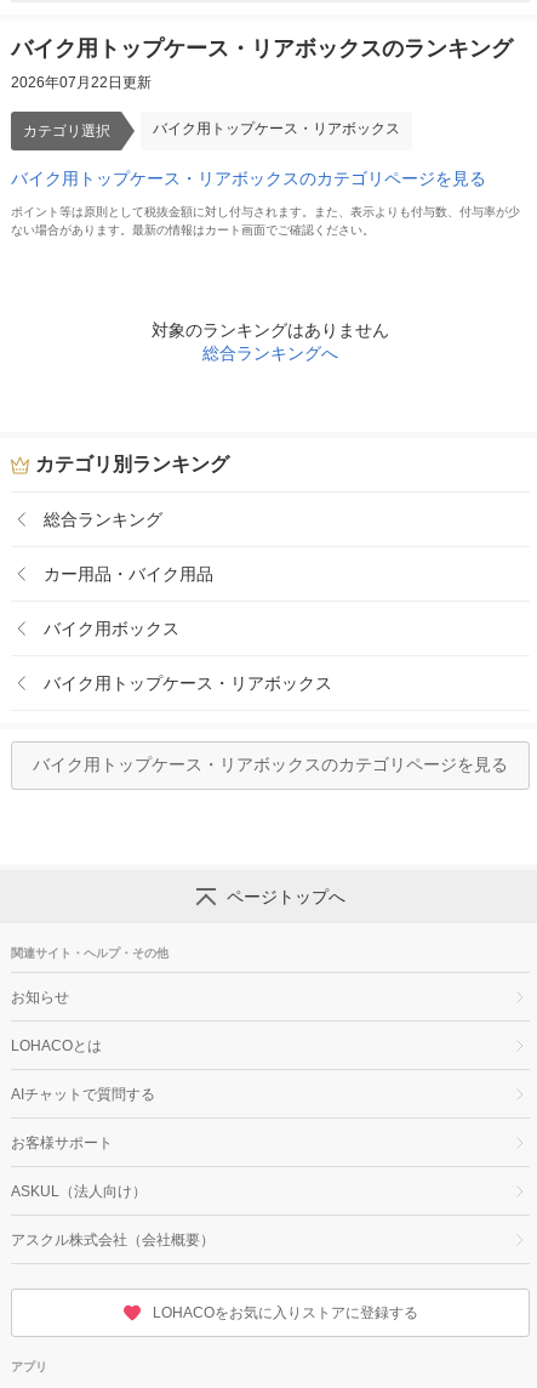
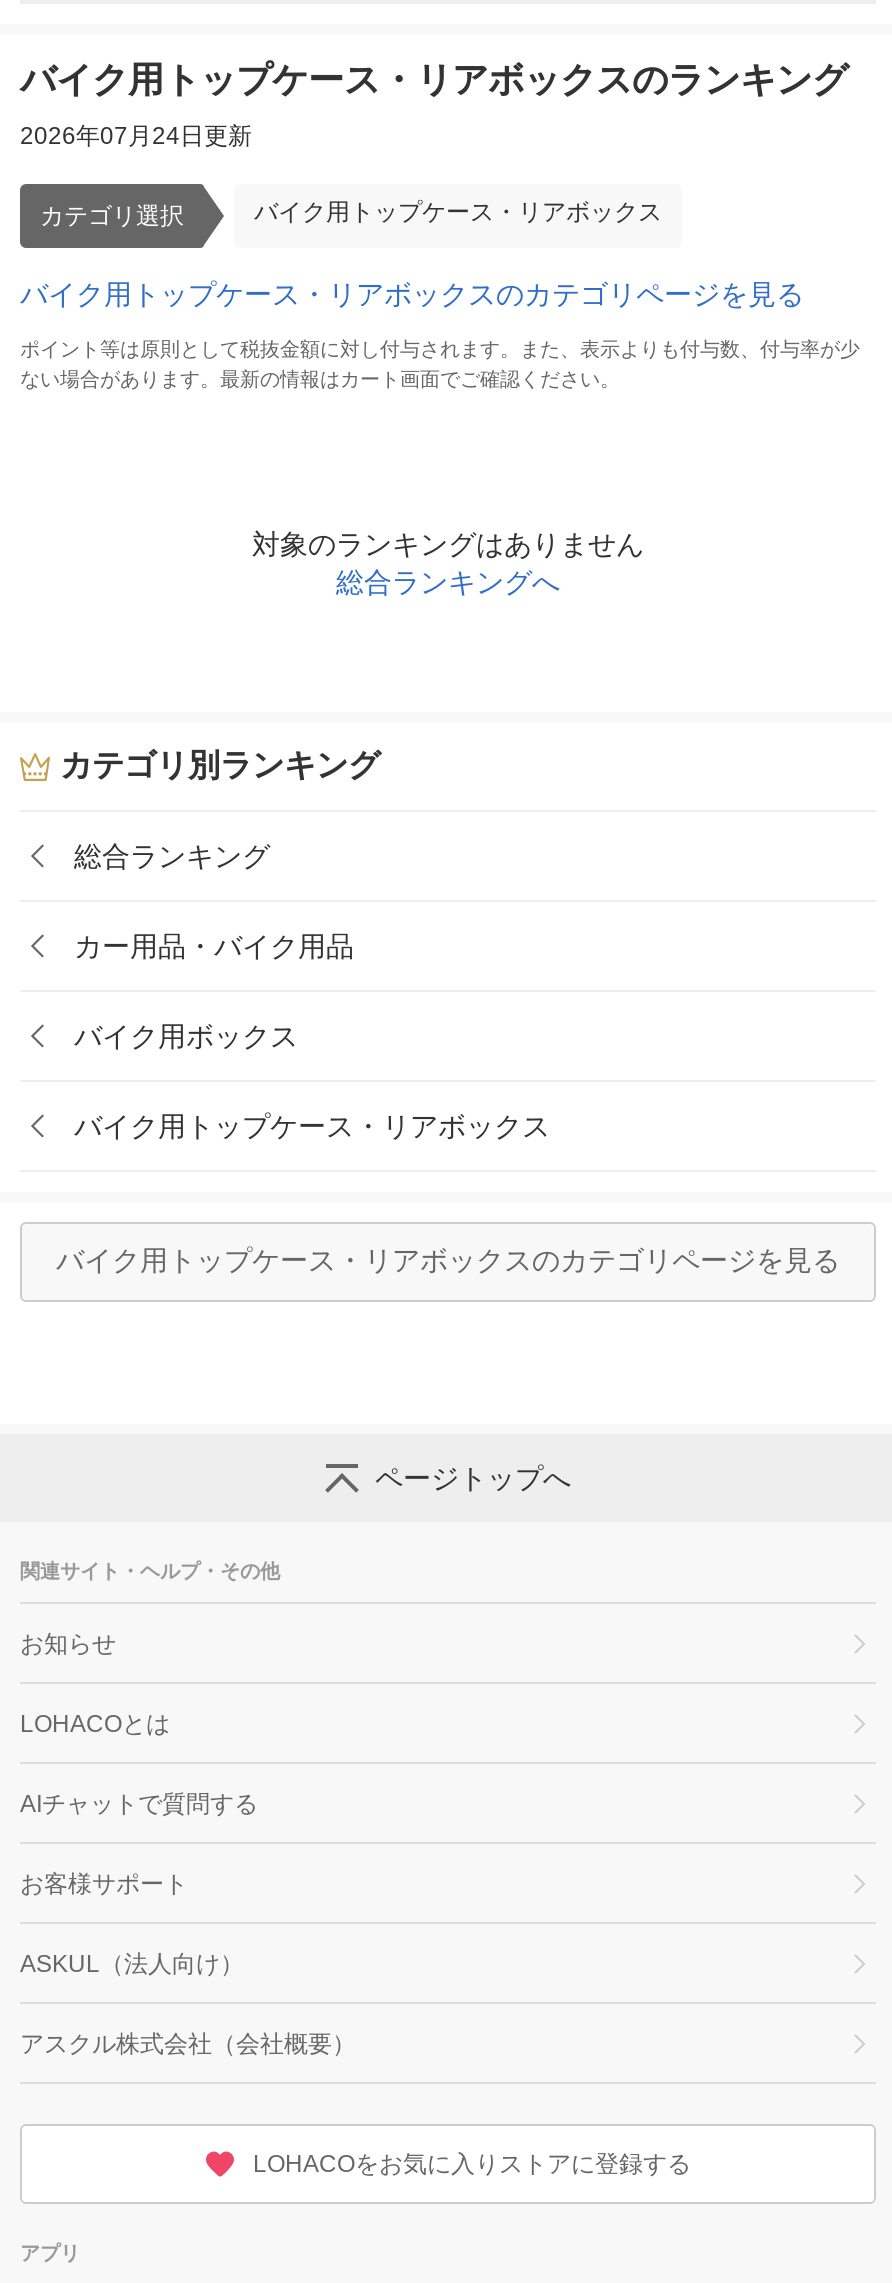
- 2026年07月22日更新
+ 2026年07月24日更新
